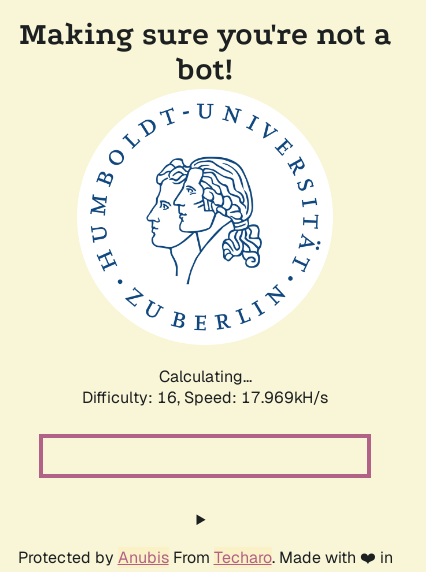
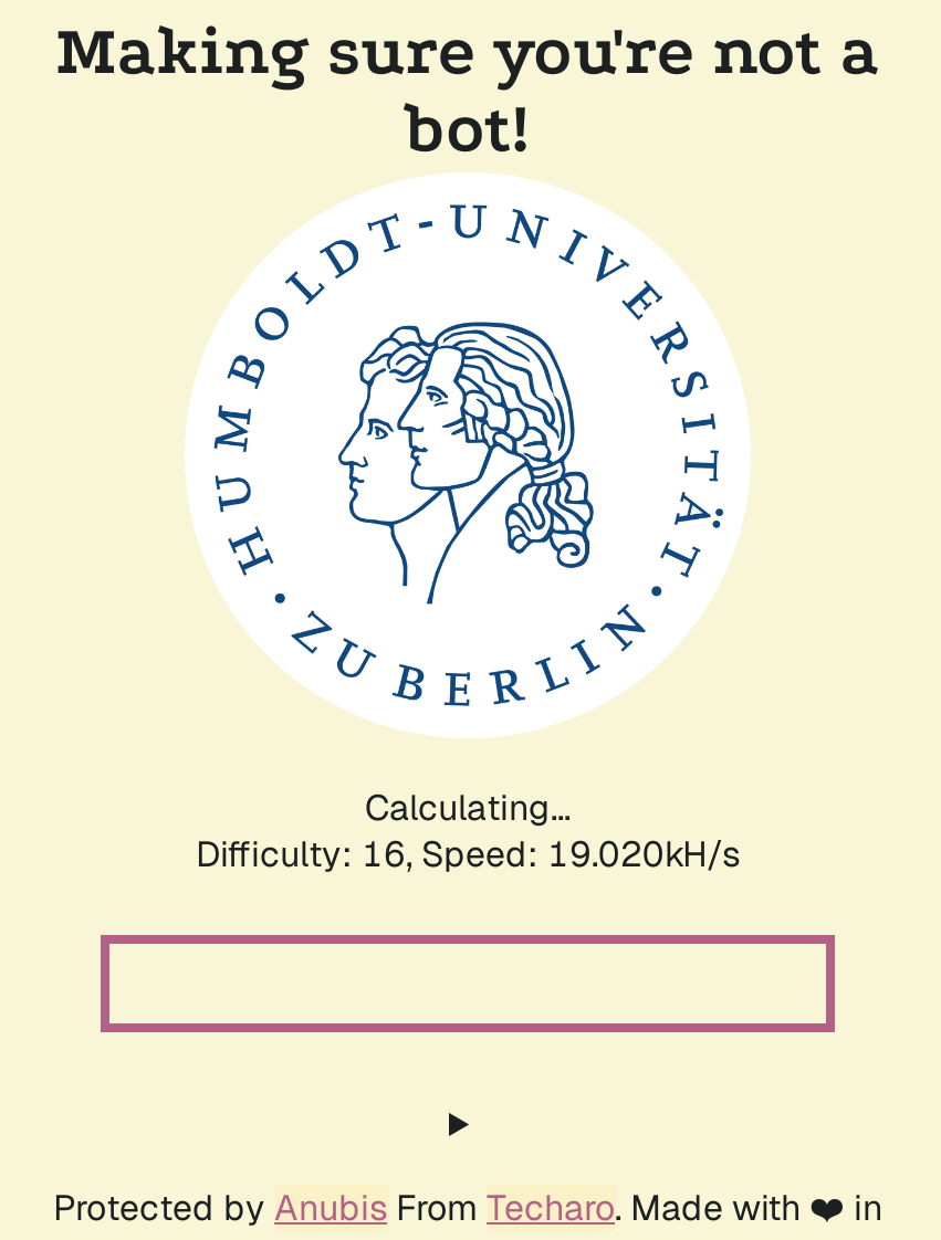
- Difficulty: 16, Speed: 17.969kH/s
+ Difficulty: 16, Speed: 19.020kH/s
